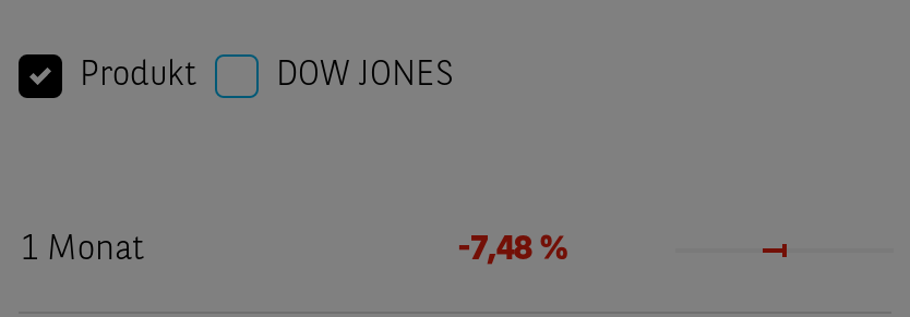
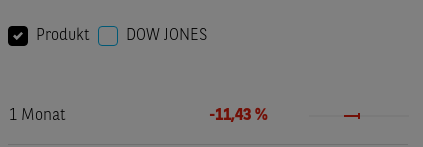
- -7,48 %
+ -11,43 %
